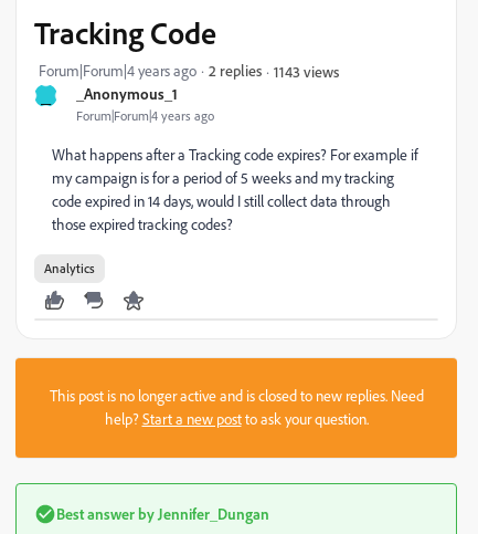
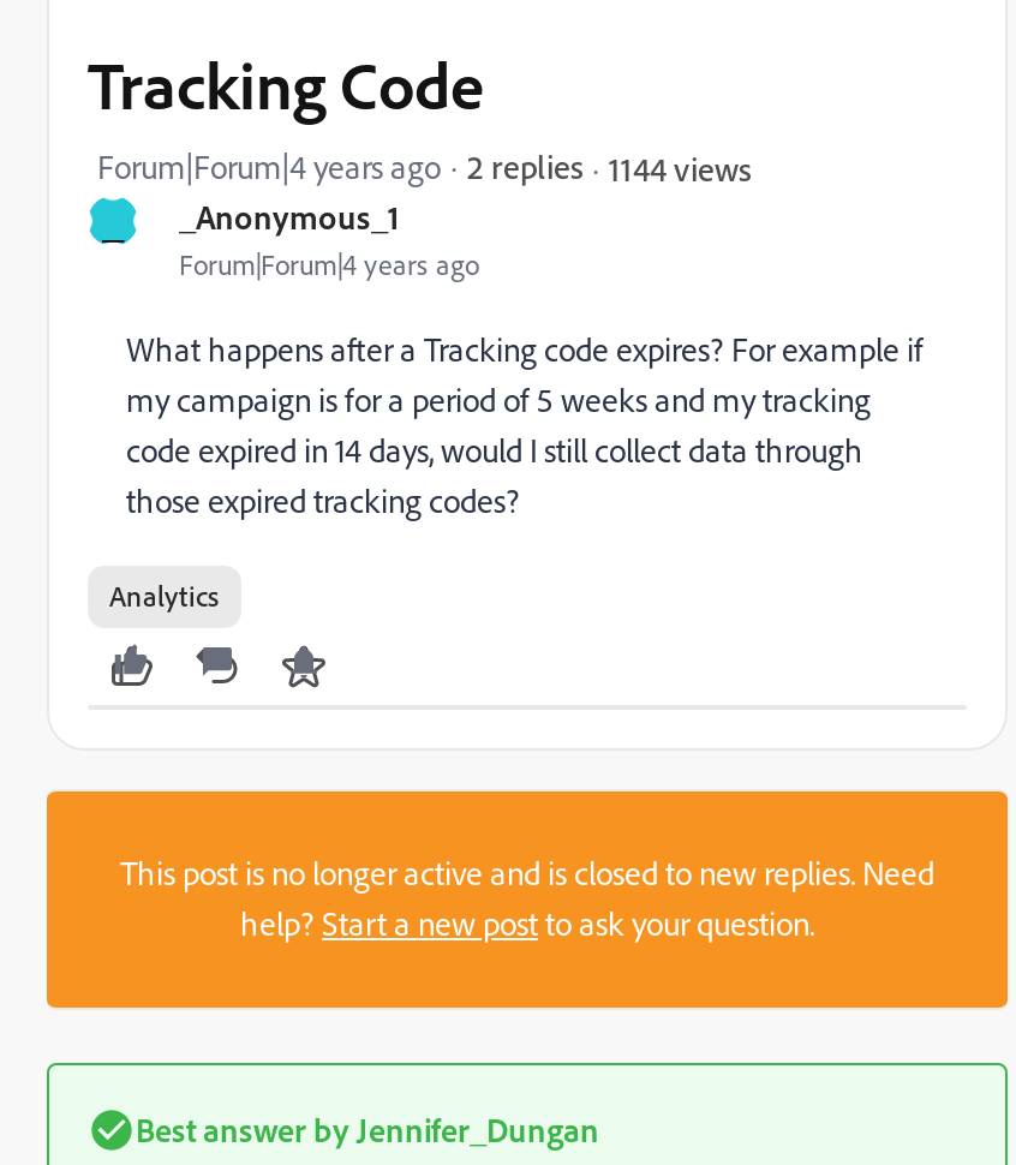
- 1143 views
+ 1144 views
